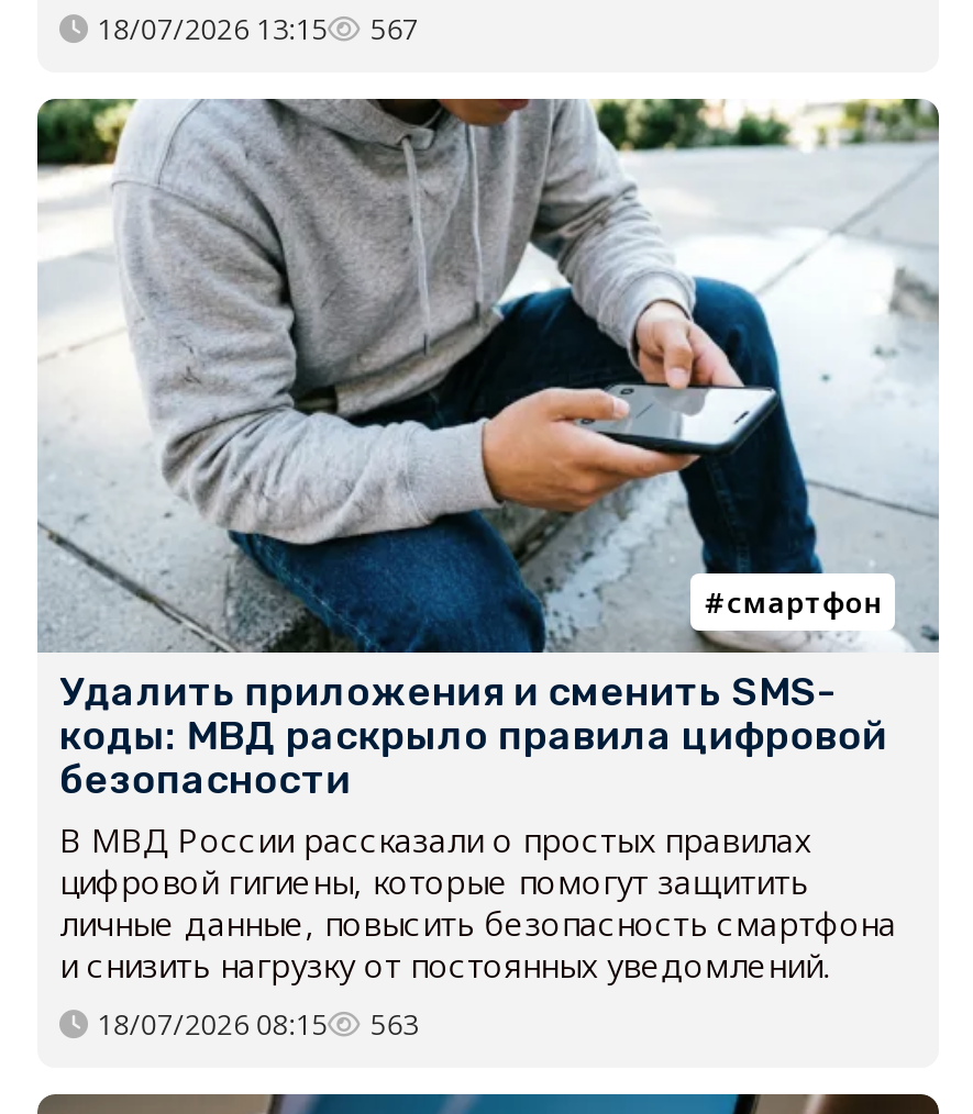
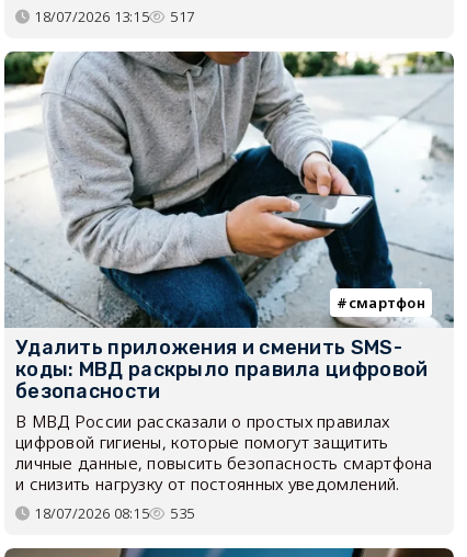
- 18/07/2026 13:15 567
+ 18/07/2026 13:15 517

- 18/07/2026 08:15 563
+ 18/07/2026 08:15 535
